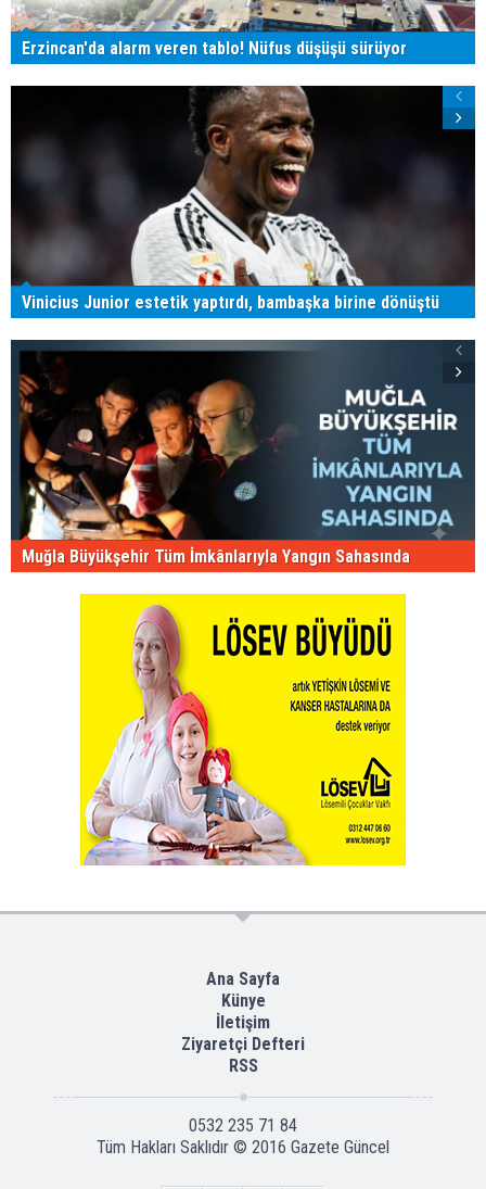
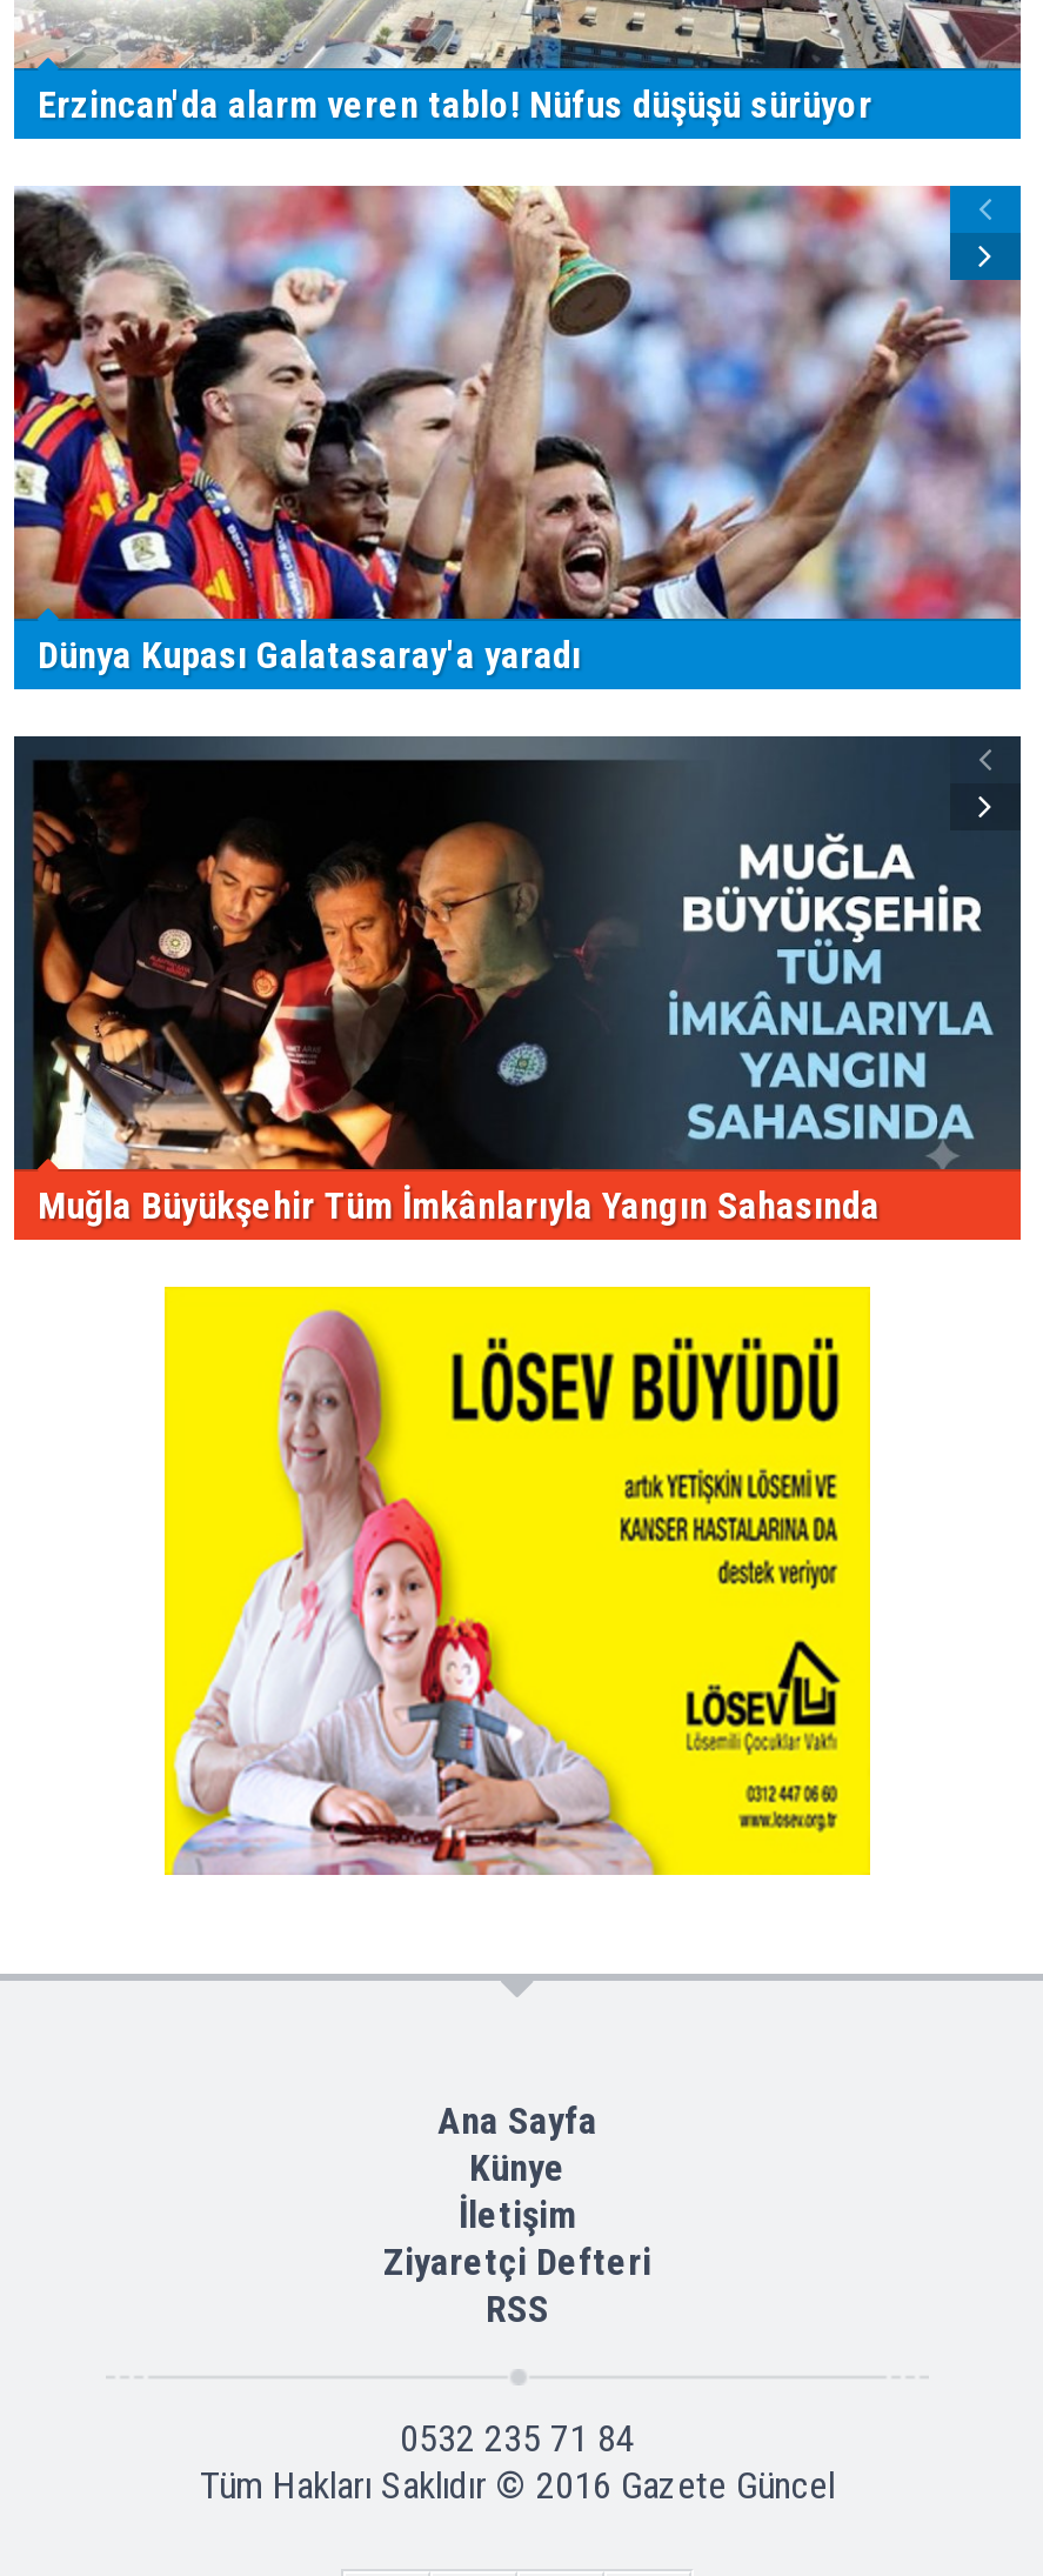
- [image]
- Vinicius Junior estetik yaptırdı, bambaşka birine dönüştü
+ [image]
+ Dünya Kupası Galatasaray'a yaradı
